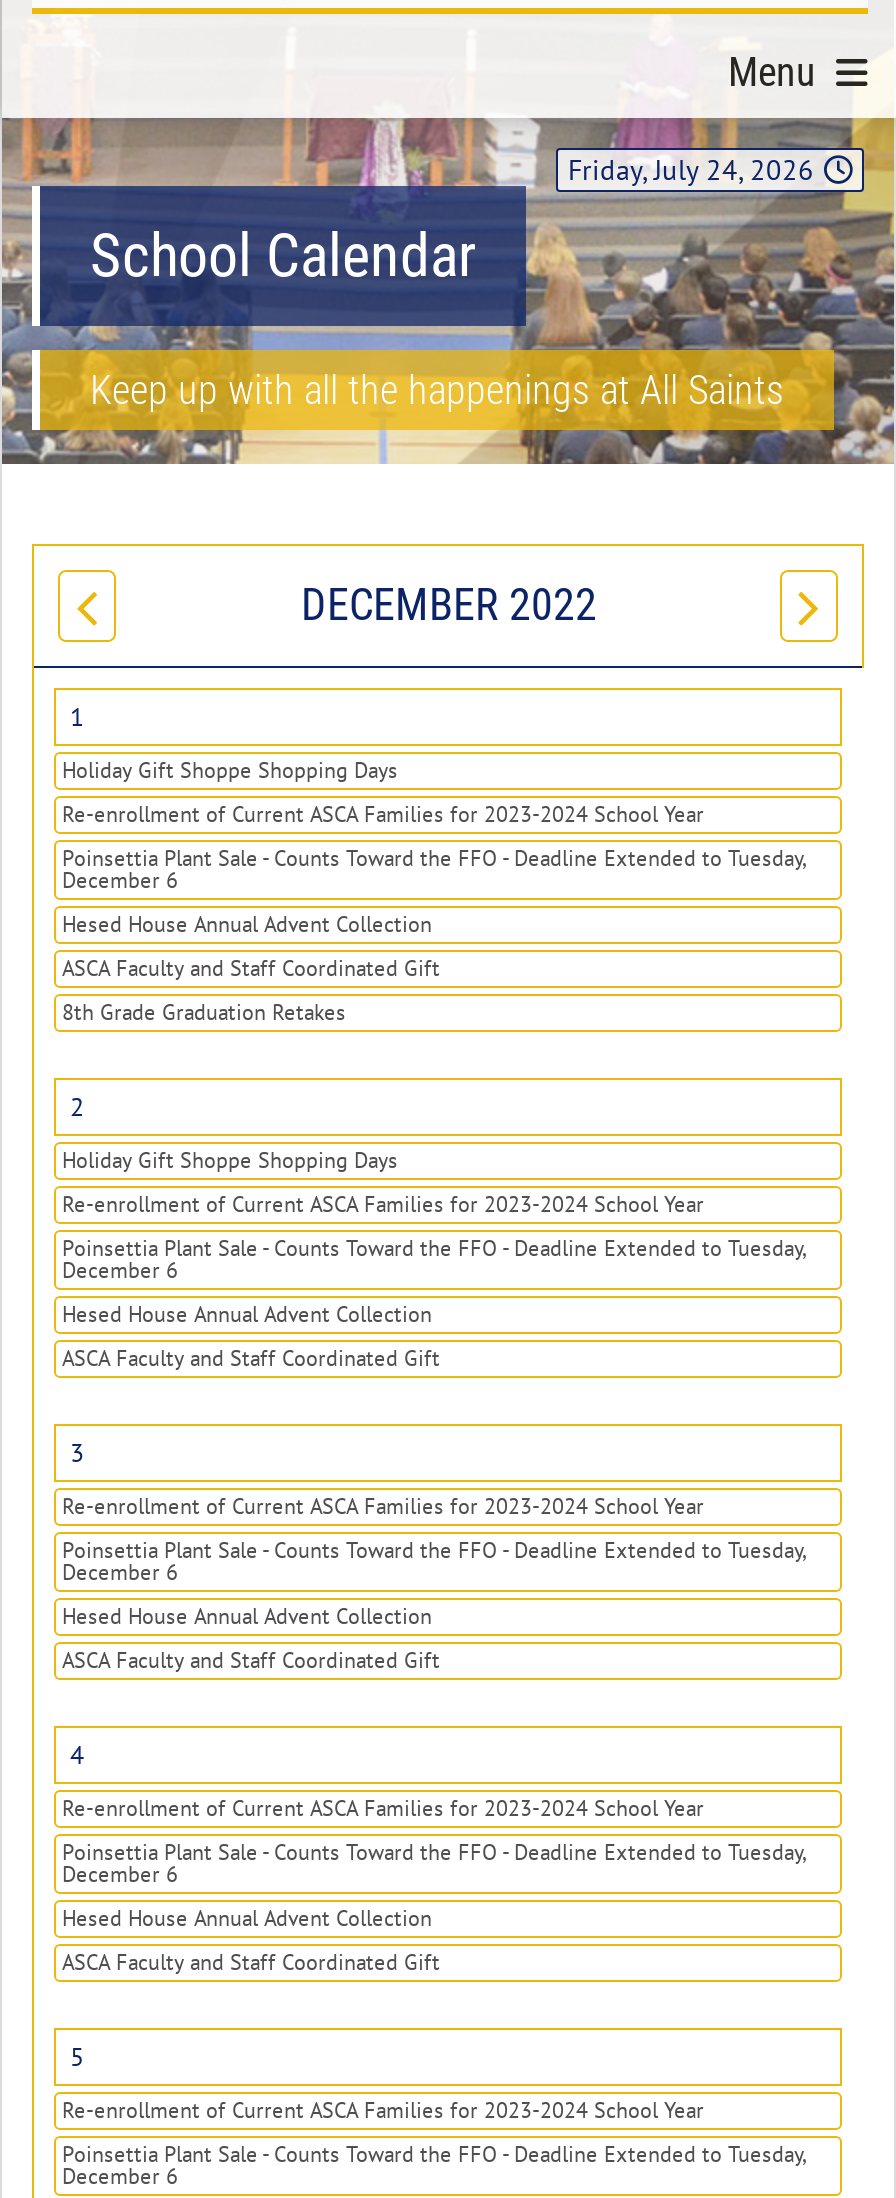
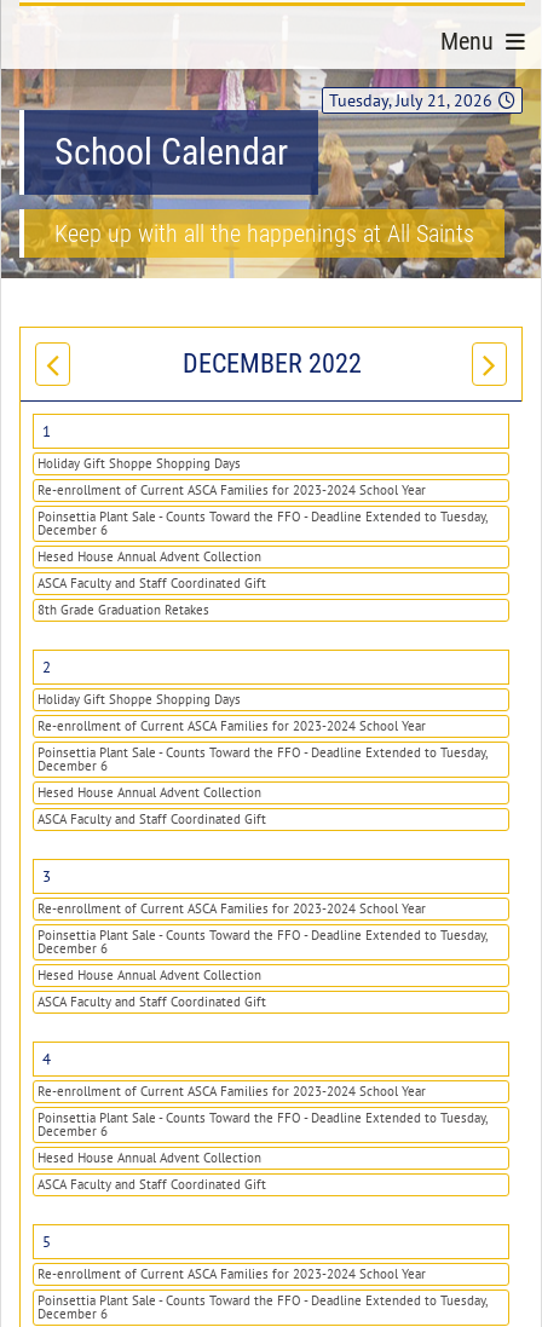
- Friday, July 24, 2026
+ Tuesday, July 21, 2026
